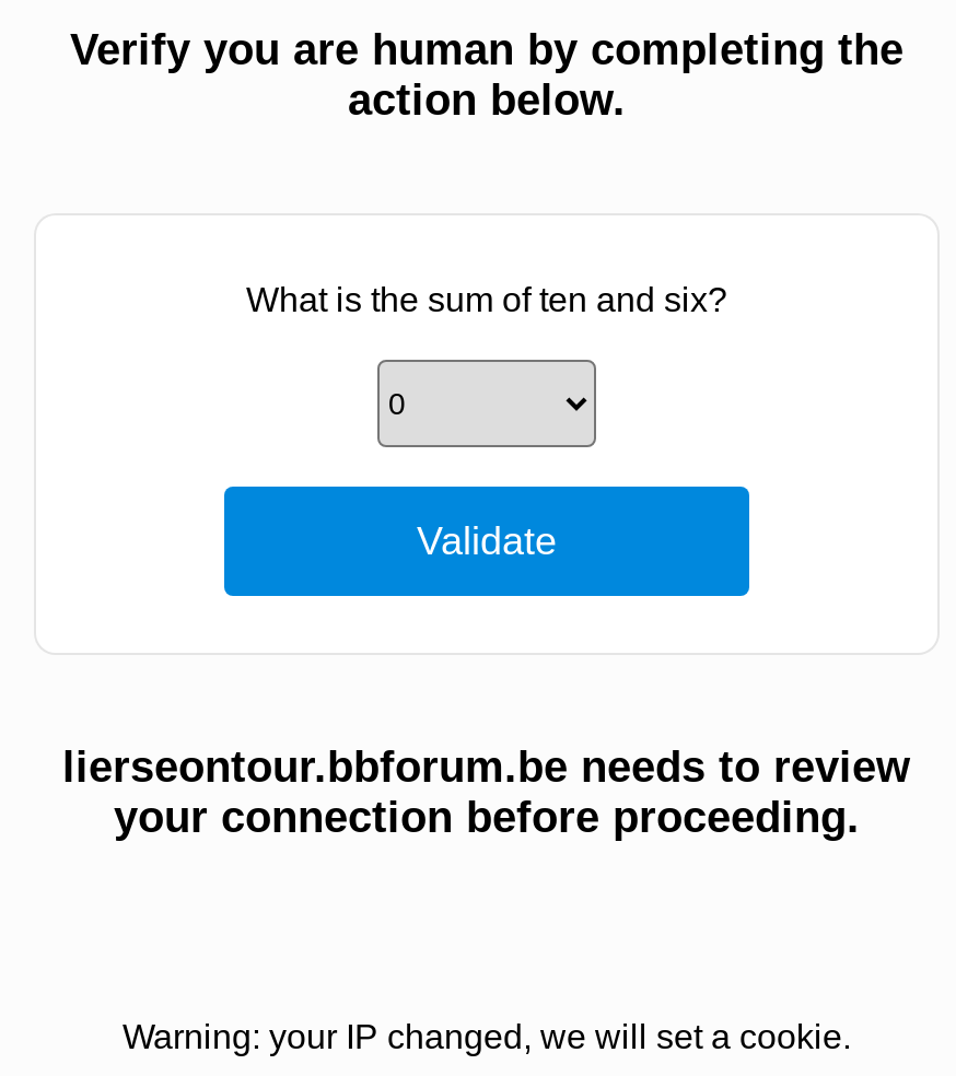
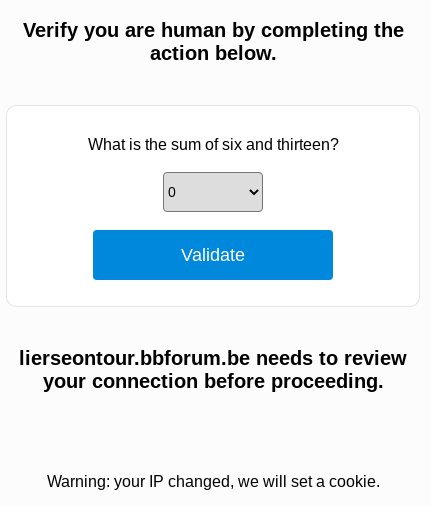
- What is the sum of ten and six?
+ What is the sum of six and thirteen?
